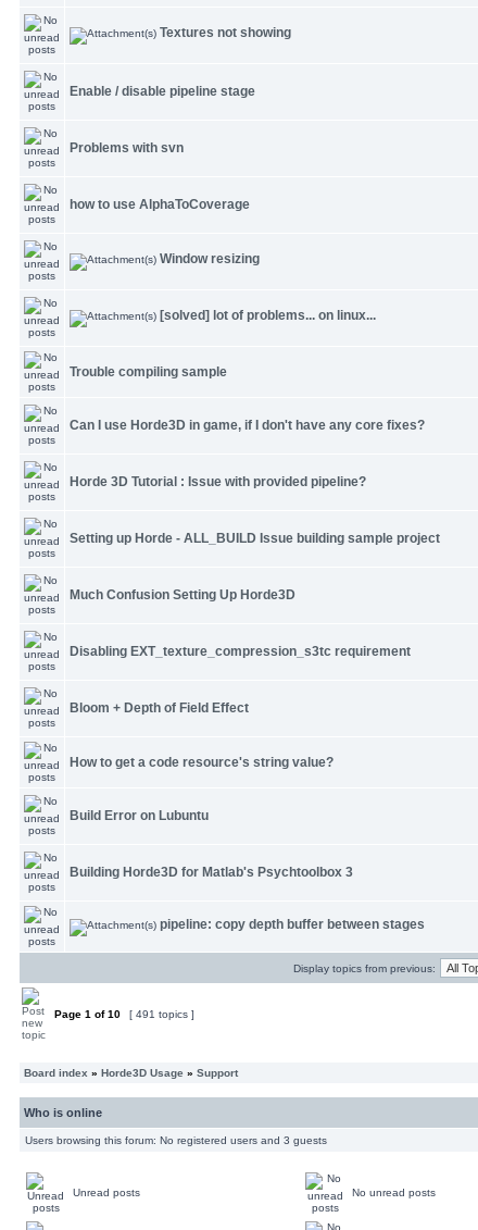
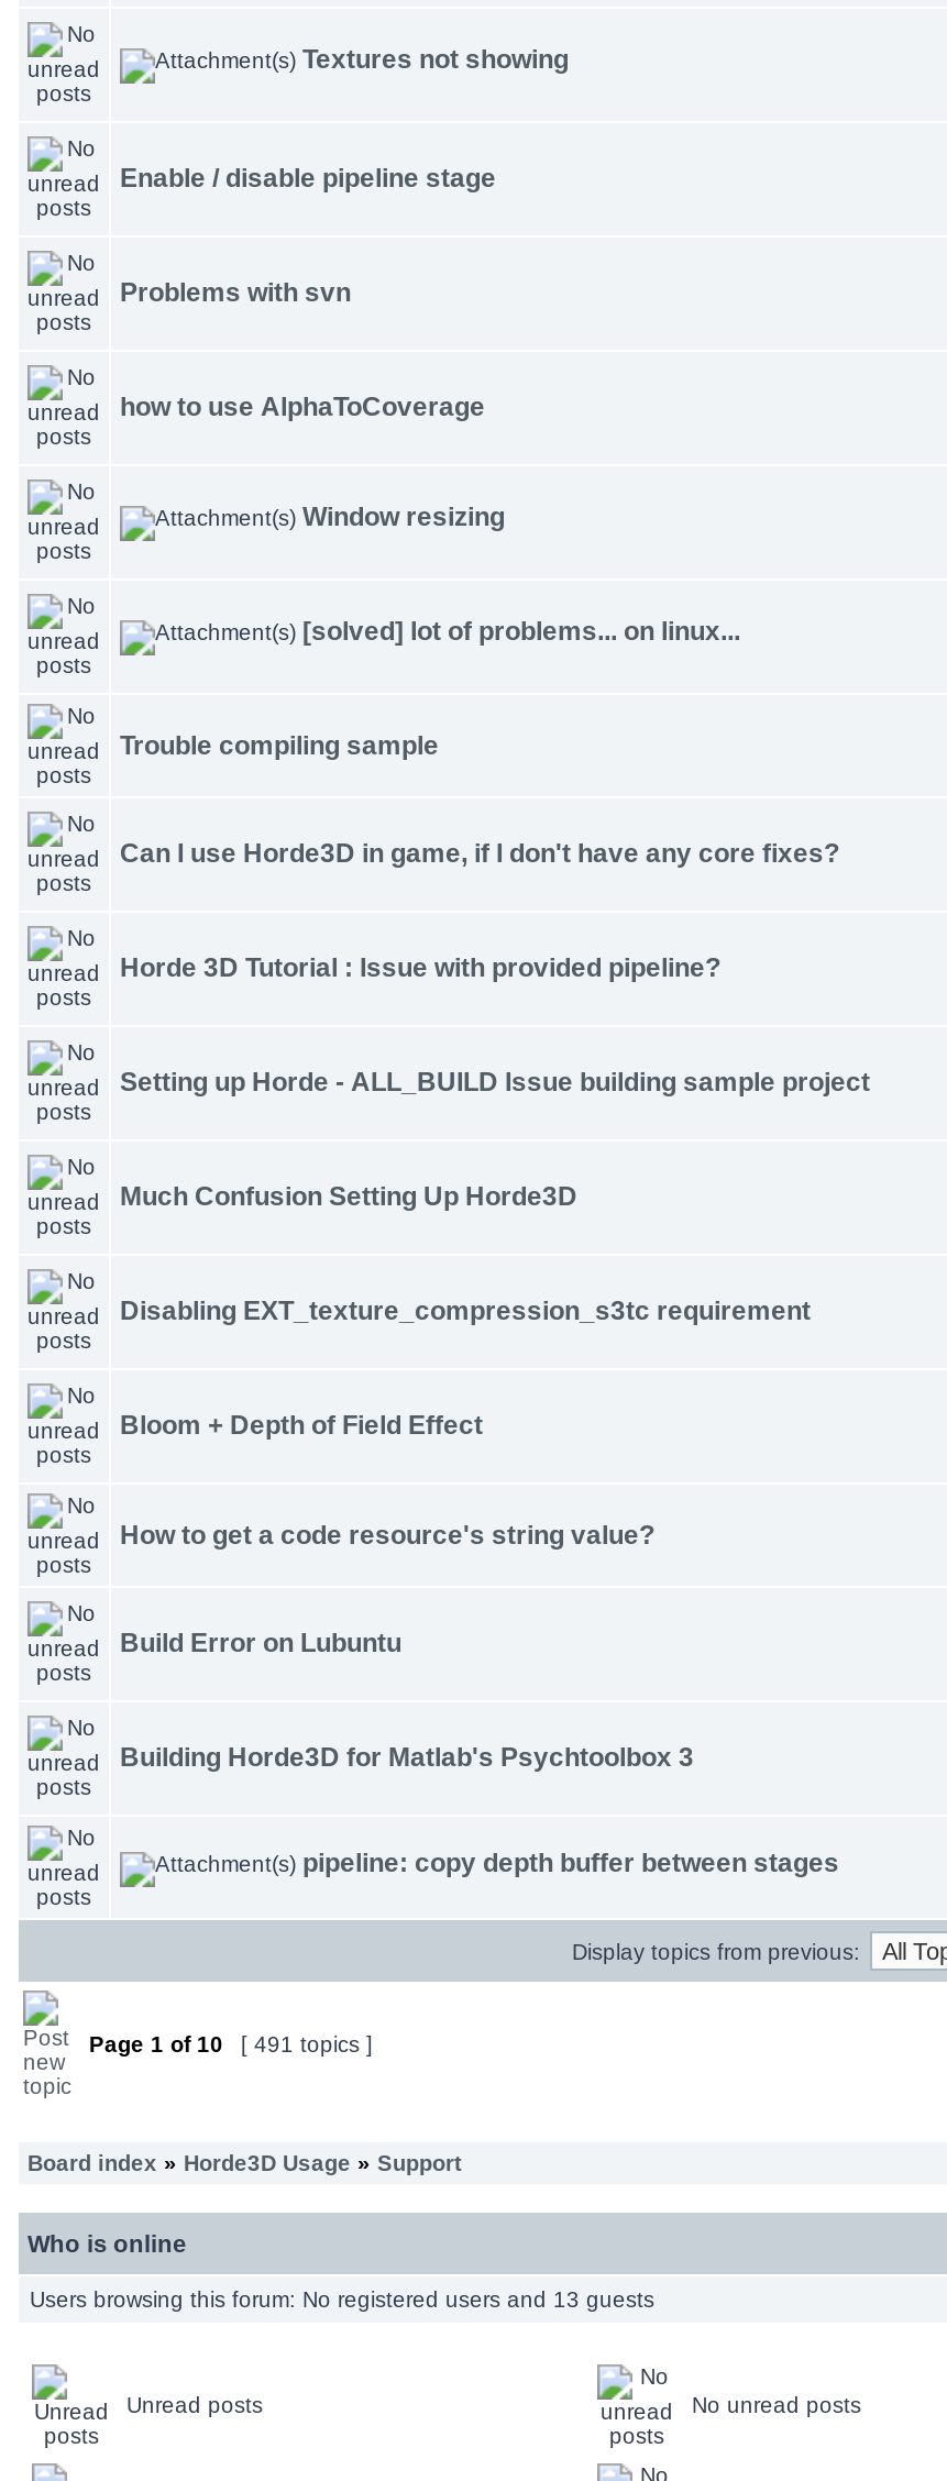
- Users browsing this forum: No registered users and 3 guests
+ Users browsing this forum: No registered users and 13 guests
